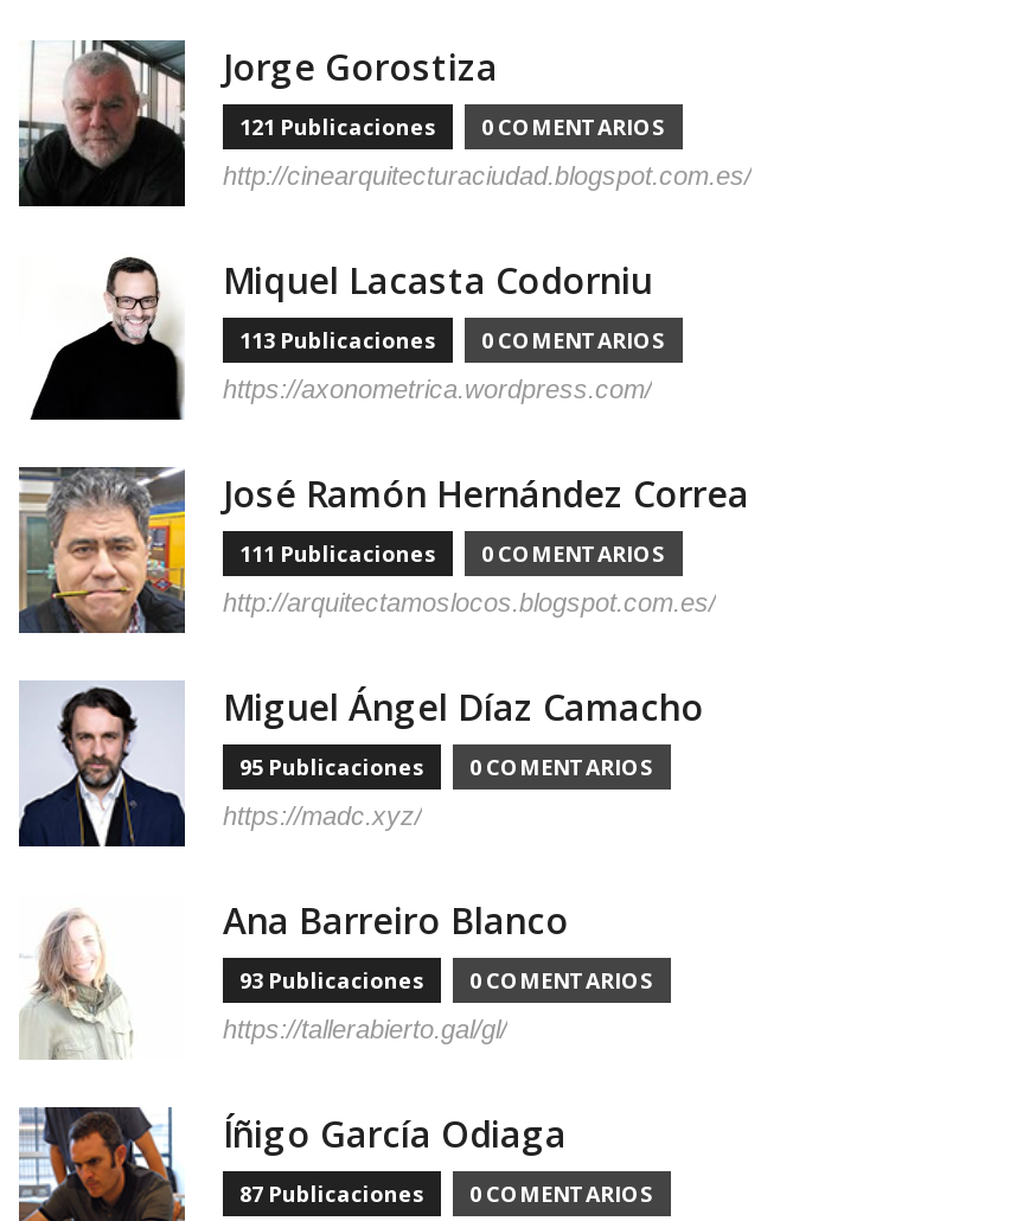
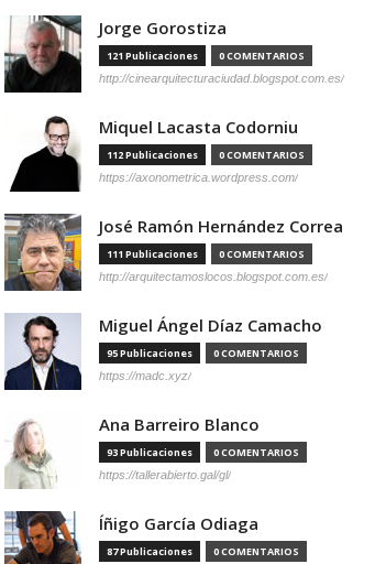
- 113 Publicaciones
+ 112 Publicaciones
